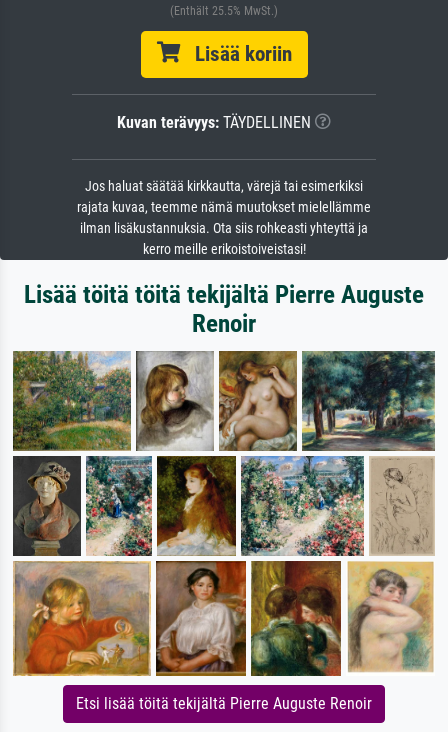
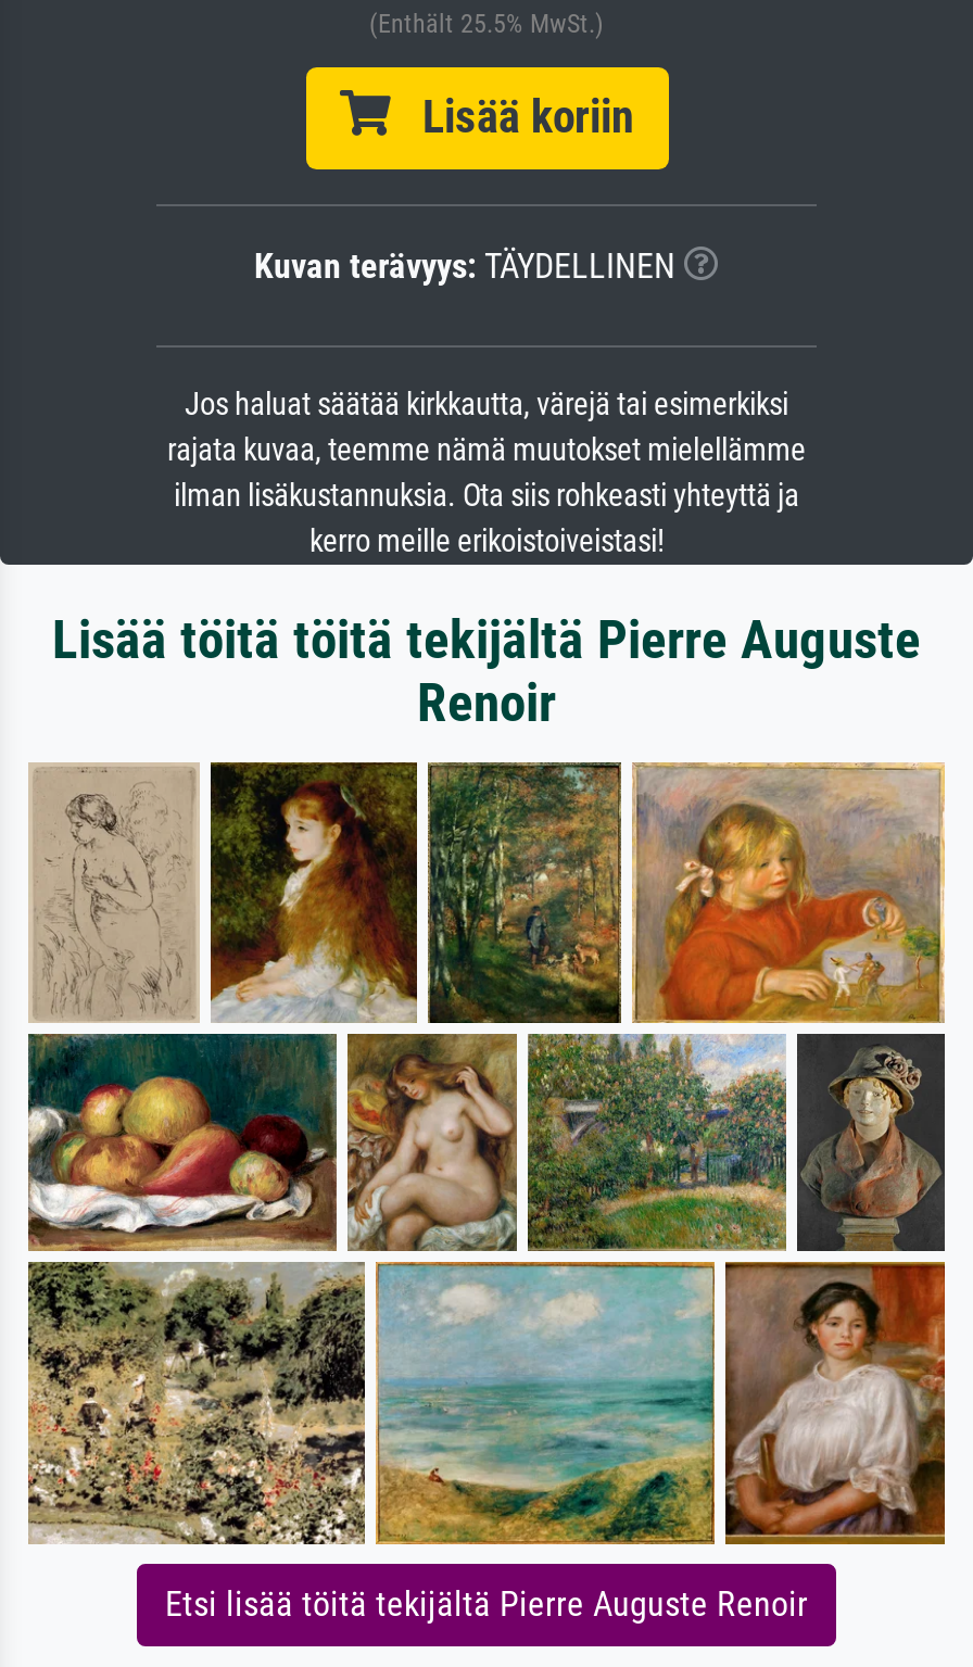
- [image]
+ [image]
